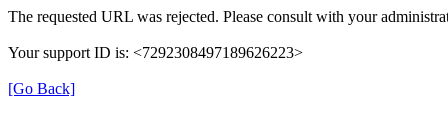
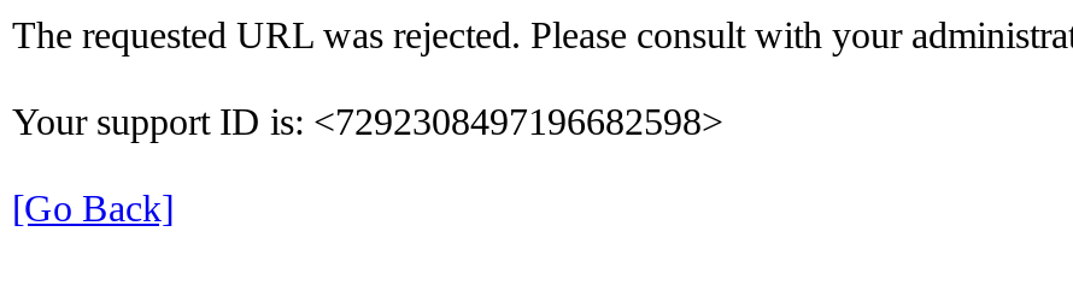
- Your support ID is: <7292308497189626223>
+ Your support ID is: <7292308497196682598>
